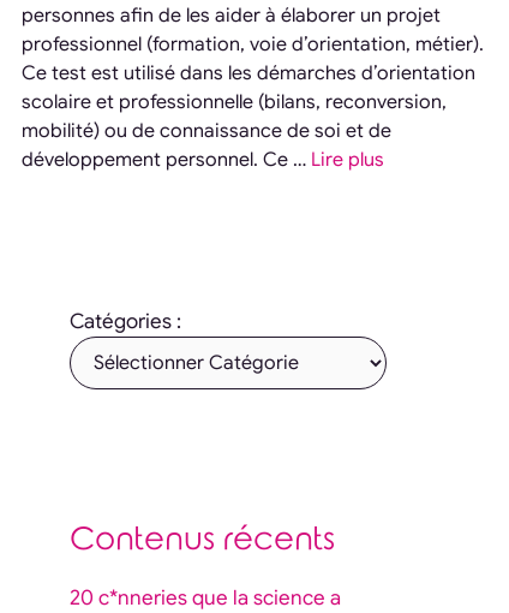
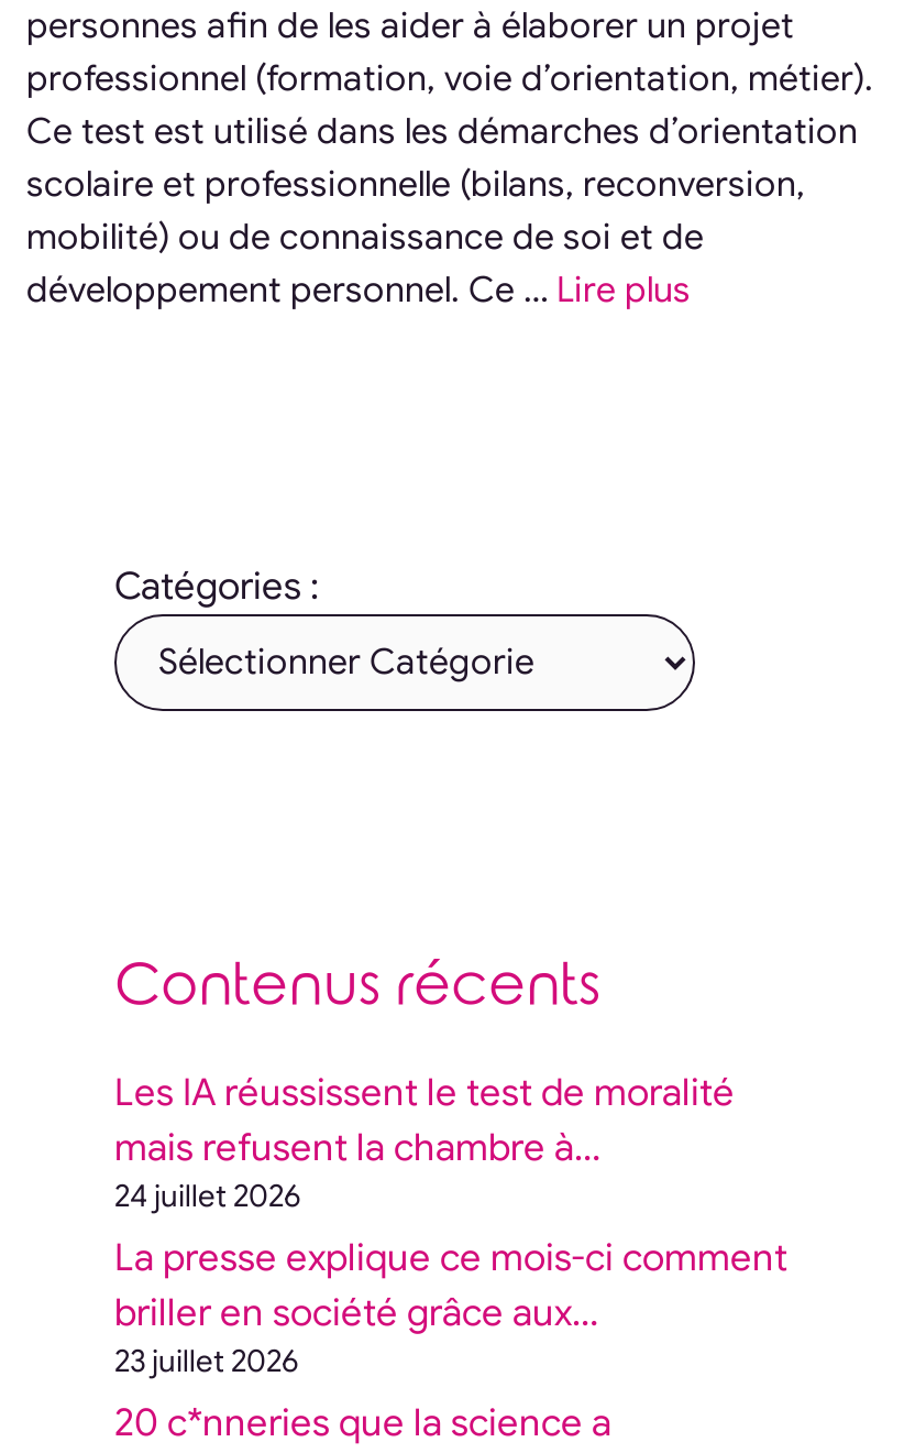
+ Les IA réussissent le test de moralité
+ mais refusent la chambre à…
+ 24 juillet 2026
+ La presse explique ce mois-ci comment
+ briller en société grâce aux…
+ 23 juillet 2026
